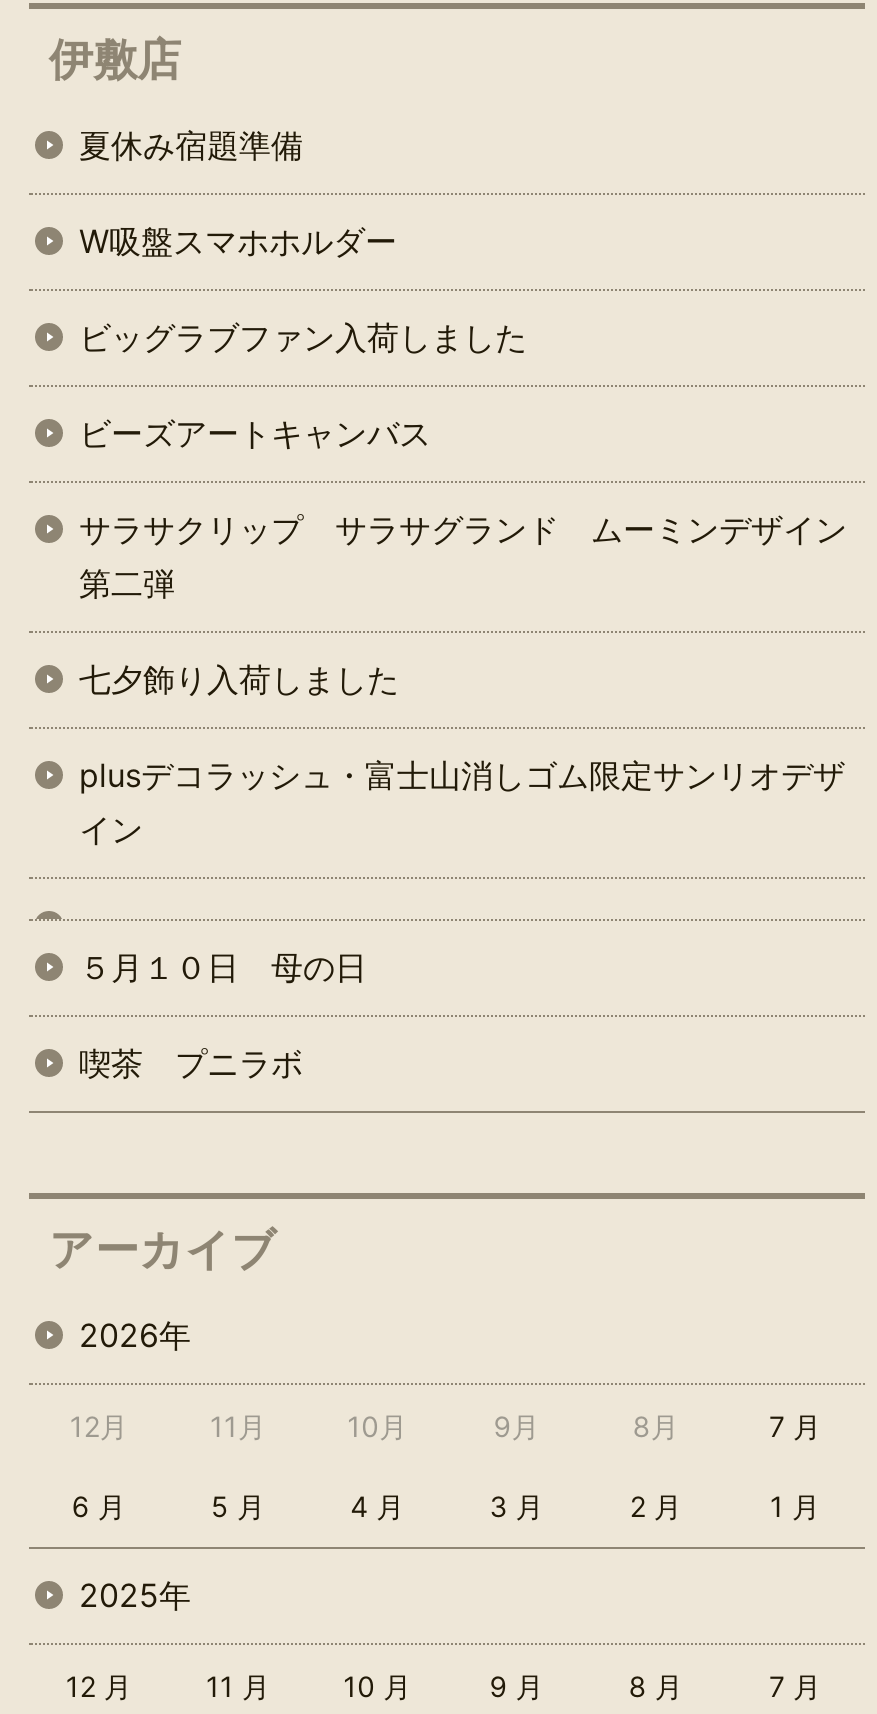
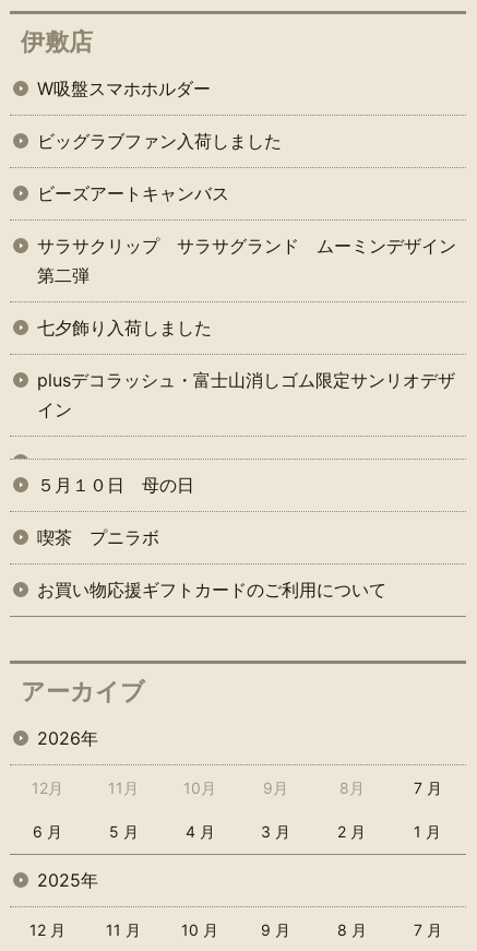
- 夏休み宿題準備

moved up: W吸盤スマホホルダー | ビッグラブファン入荷しました | ビーズアートキャンバス | ... | ５月１０日 母の日 | 喫茶 プニラボ

+ お買い物応援ギフトカードのご利用について
